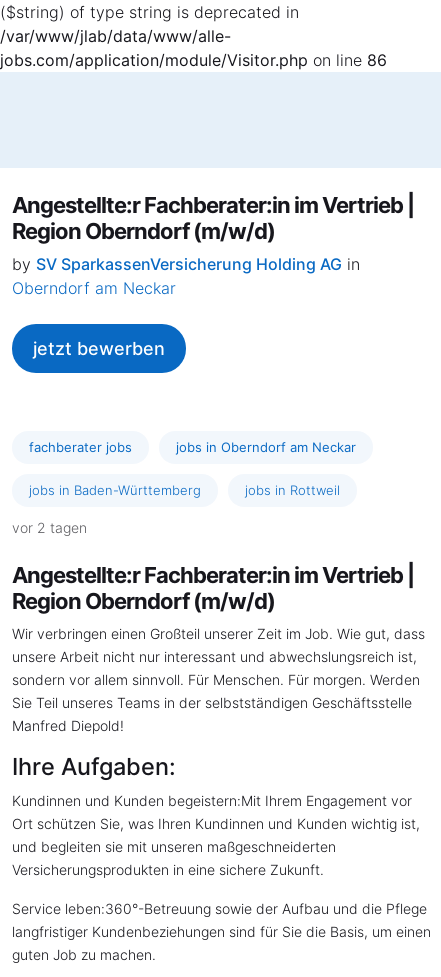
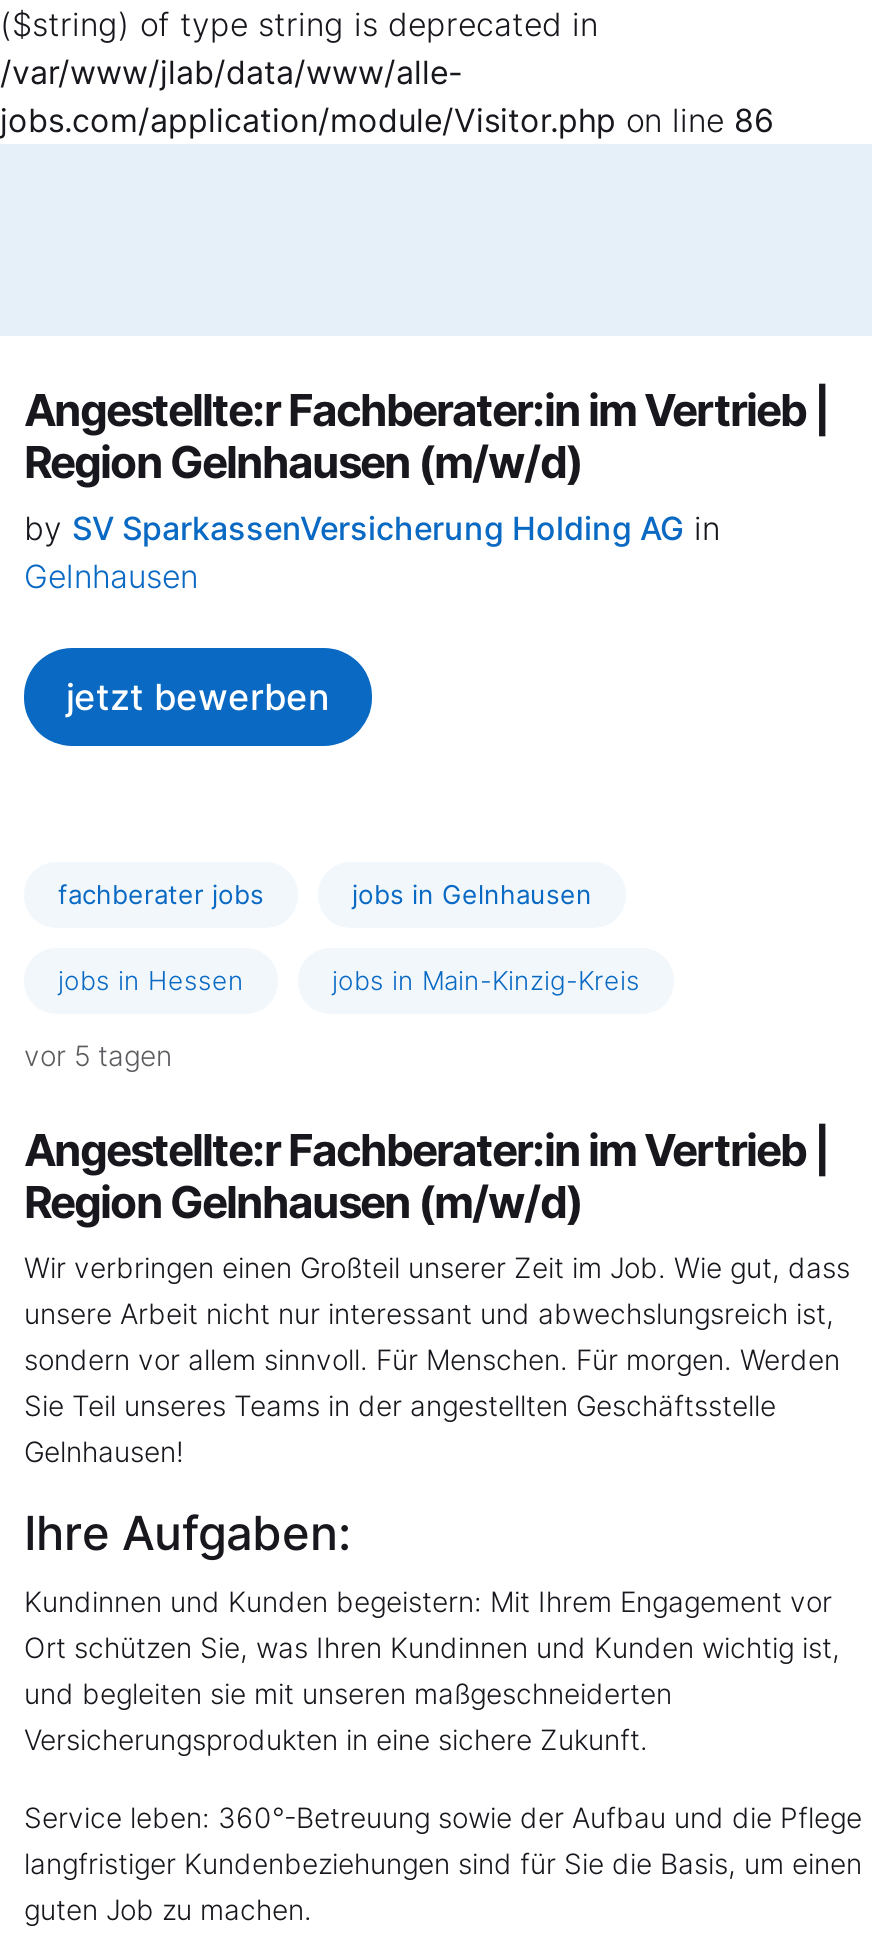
- Region Oberndorf (m/w/d)
+ Region Gelnhausen (m/w/d)

- Oberndorf am Neckar
+ Gelnhausen

- jobs in Oberndorf am Neckar
+ jobs in Gelnhausen

- jobs in Baden-Württemberg
- jobs in Rottweil
+ jobs in Hessen
+ jobs in Main-Kinzig-Kreis

- vor 2 tagen
+ vor 5 tagen

- Region Oberndorf (m/w/d)
+ Region Gelnhausen (m/w/d)

- Sie Teil unseres Teams in der selbstständigen Geschäftsstelle
- Manfred Diepold!
+ Sie Teil unseres Teams in der angestellten Geschäftsstelle
+ Gelnhausen!

- Kundinnen und Kunden begeistern:Mit Ihrem Engagement vor
+ Kundinnen und Kunden begeistern: Mit Ihrem Engagement vor

- Service leben:360°-Betreuung sowie der Aufbau und die Pflege
+ Service leben: 360°-Betreuung sowie der Aufbau und die Pflege
